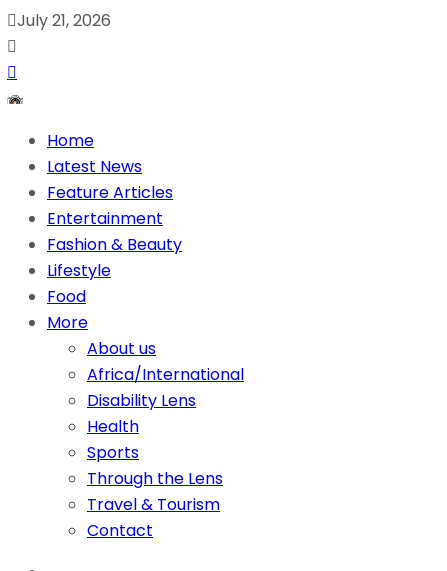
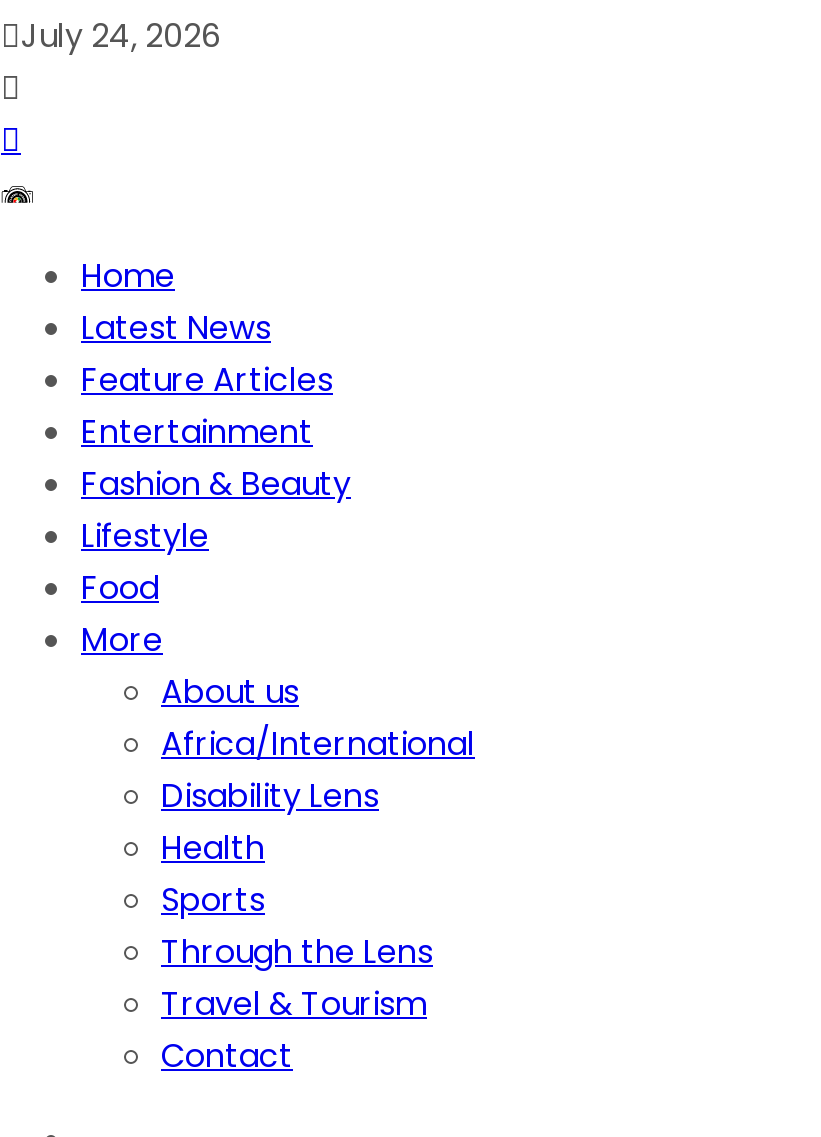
- July 21, 2026
+ July 24, 2026
